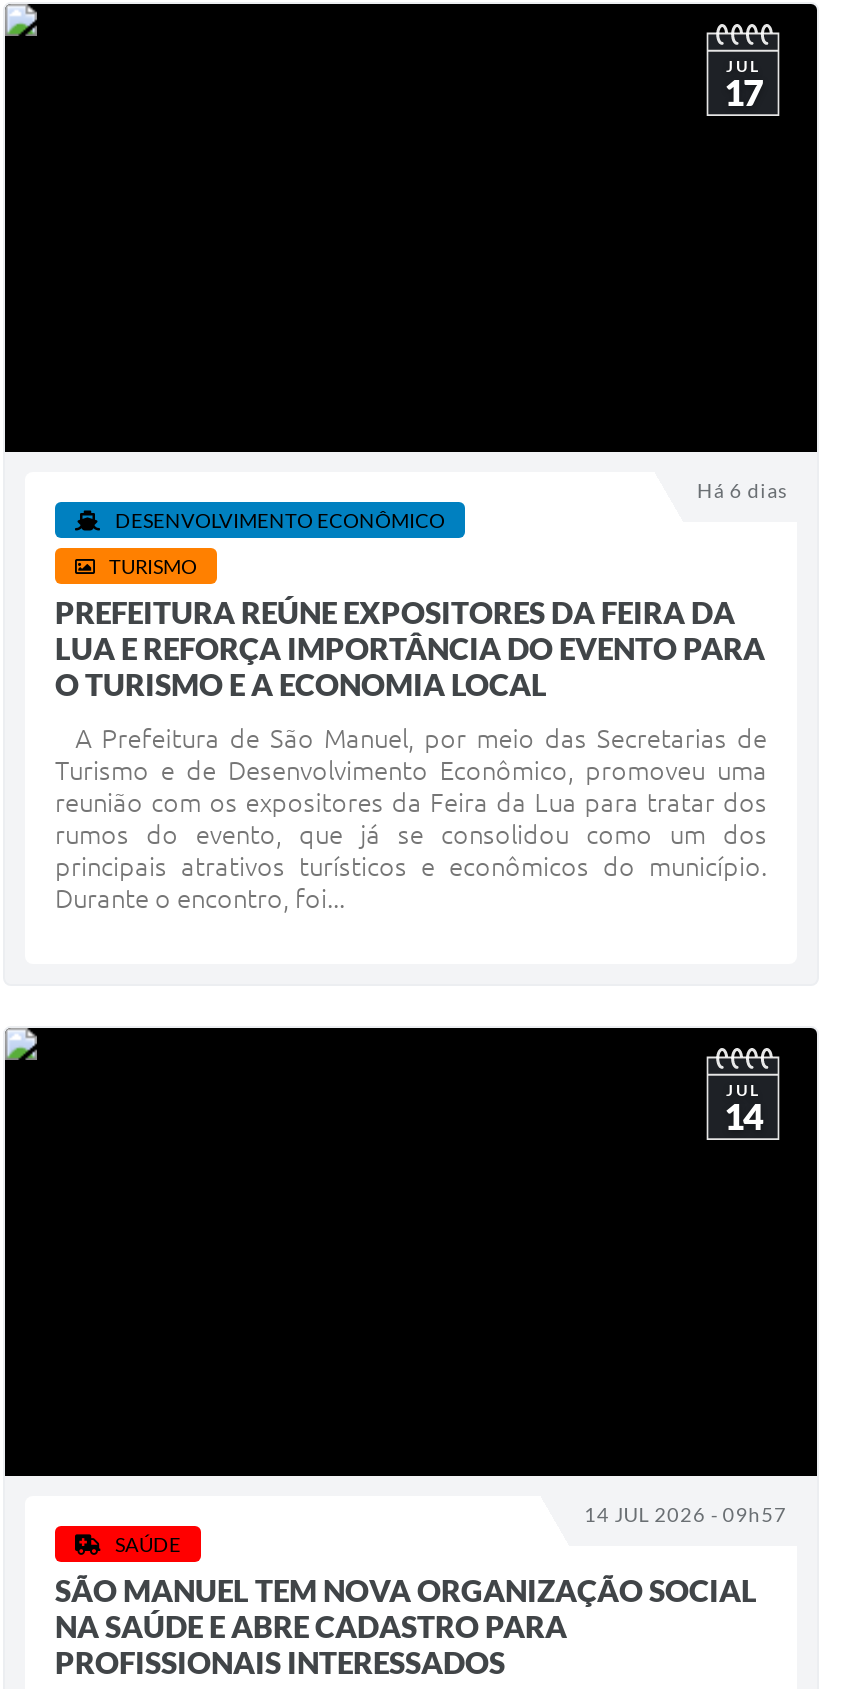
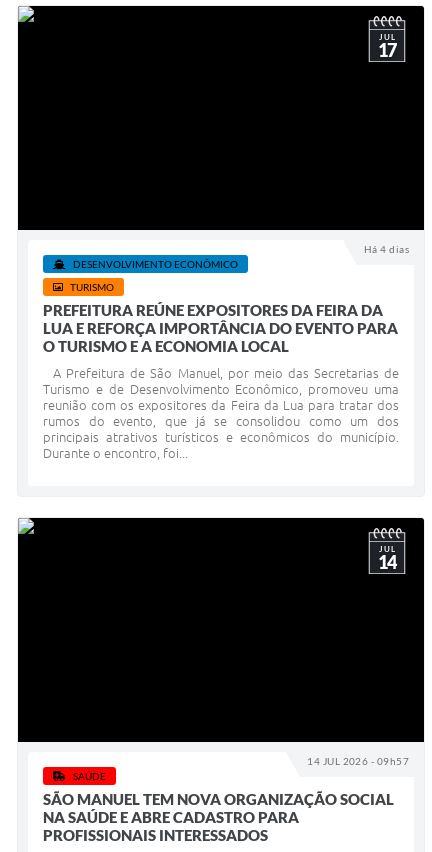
- Há 6 dias
+ Há 4 dias
